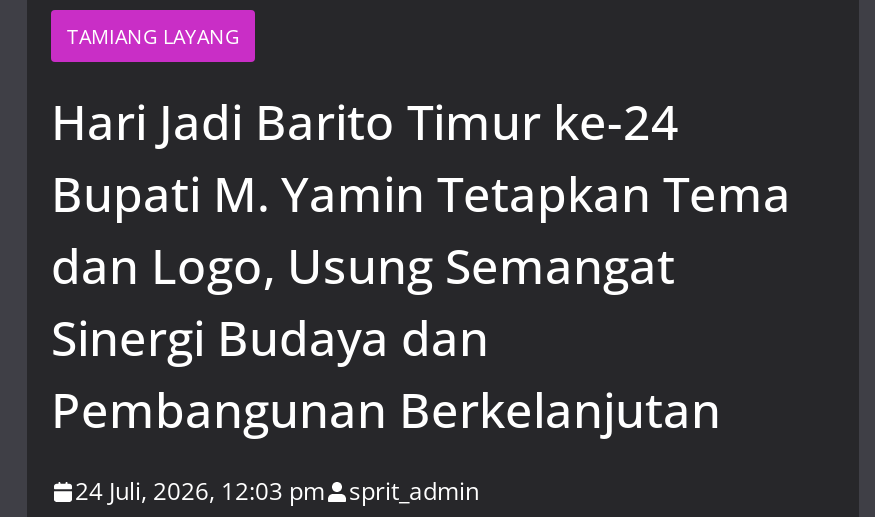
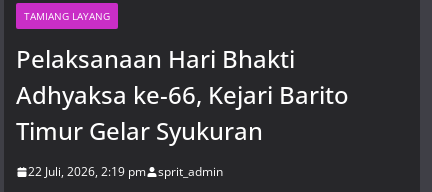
- Hari Jadi Barito Timur ke-24
- Bupati M. Yamin Tetapkan Tema
- dan Logo, Usung Semangat
- Sinergi Budaya dan
- Pembangunan Berkelanjutan
+ Pelaksanaan Hari Bhakti
+ Adhyaksa ke-66, Kejari Barito
+ Timur Gelar Syukuran

- 24 Juli, 2026, 12:03 pm sprit_admin
+ 22 Juli, 2026, 2:19 pm sprit_admin
